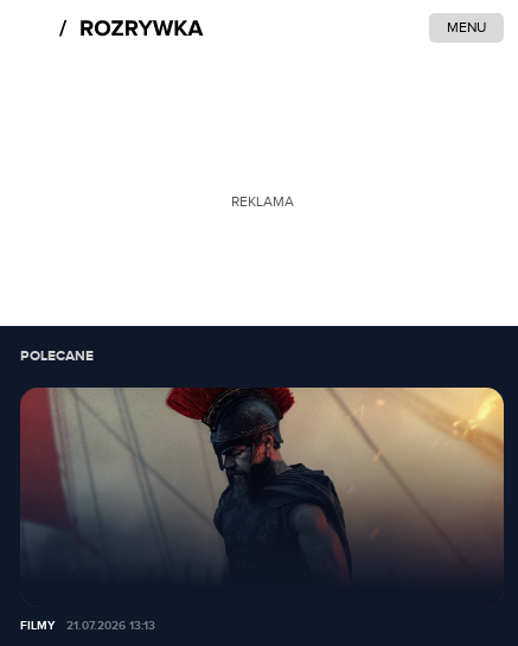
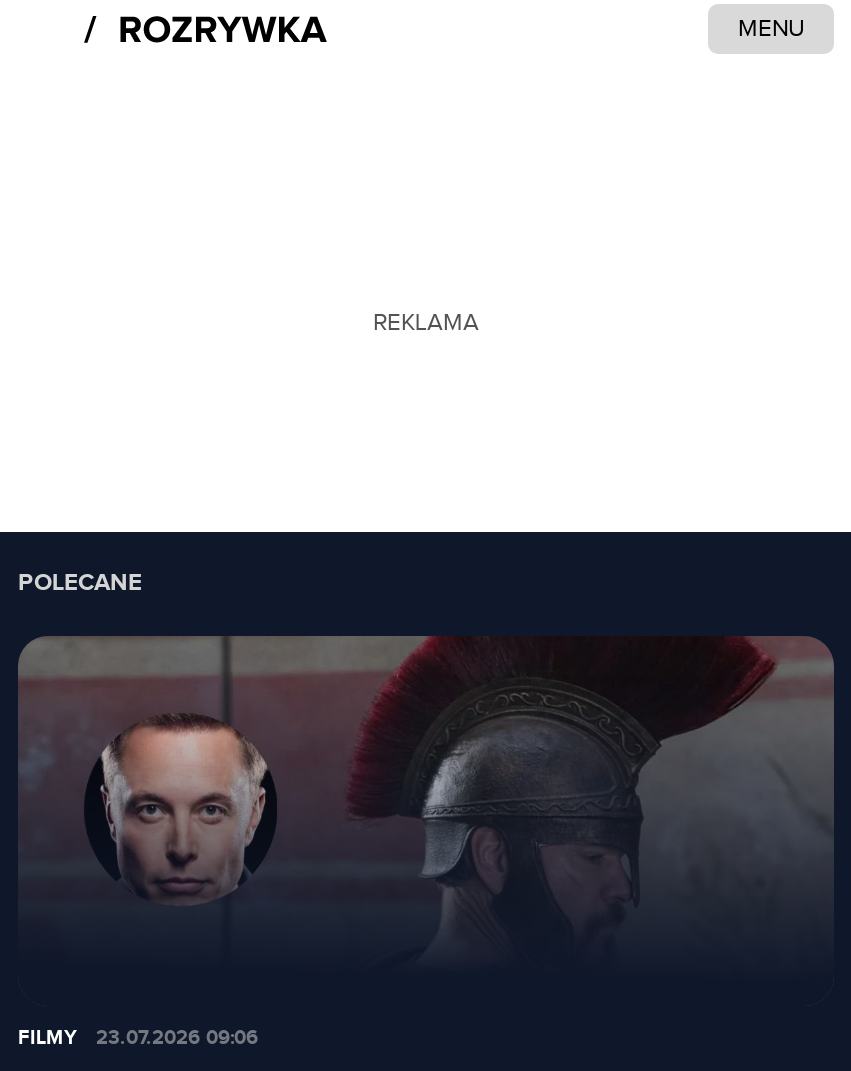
- [image]
+ [image]

- FILMY 21.07.2026 13:13
+ FILMY 23.07.2026 09:06
